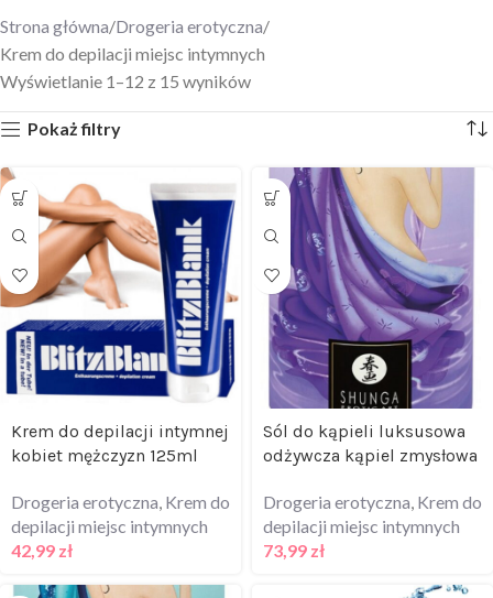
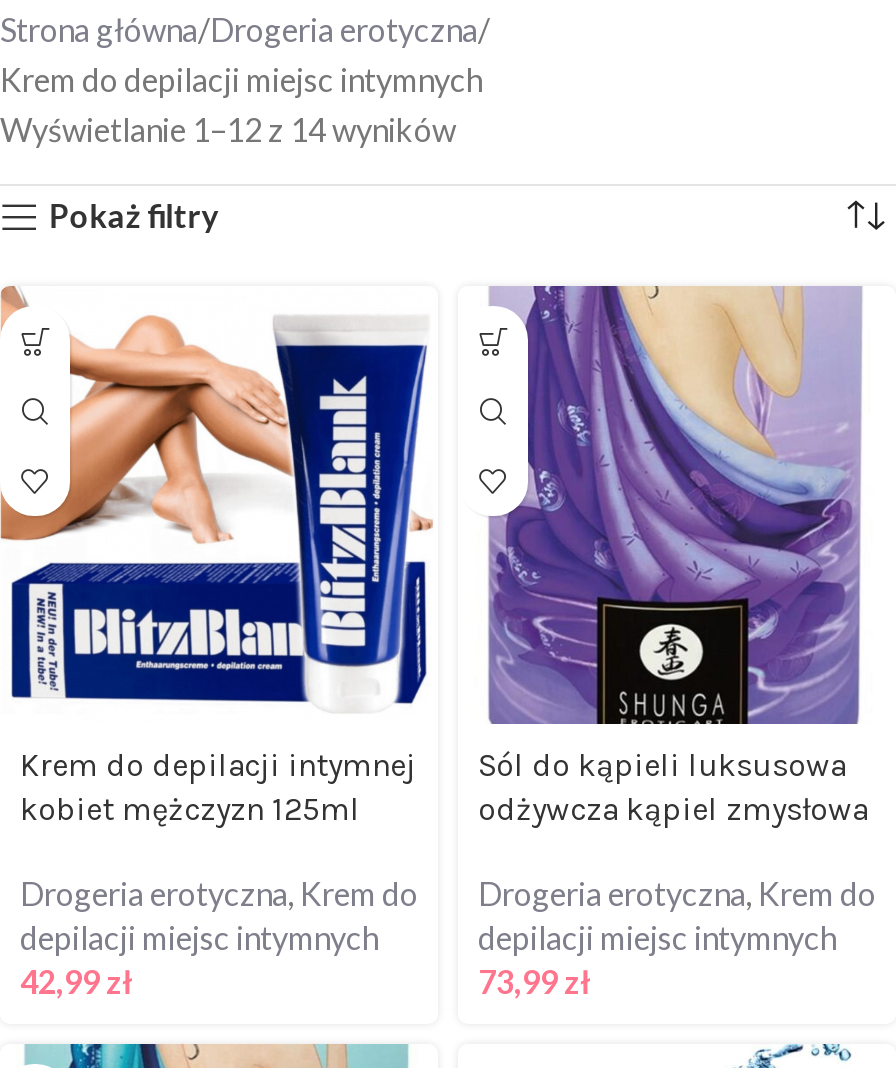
- Wyświetlanie 1–12 z 15 wyników
+ Wyświetlanie 1–12 z 14 wyników
